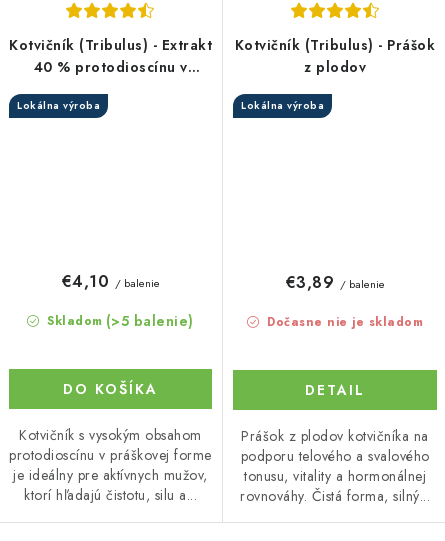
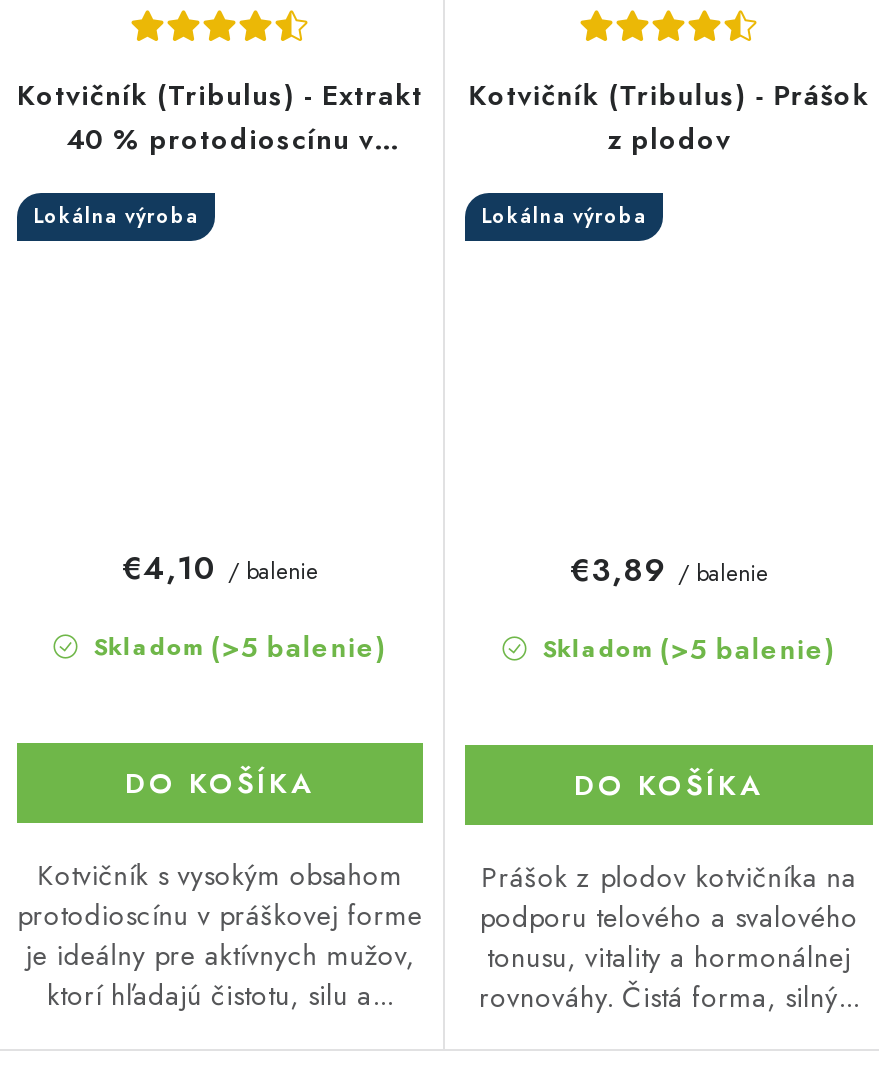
- Dočasne nie je skladom
+ Skladom (>5 balenie)

- DETAIL
+ DO KOŠÍKA
